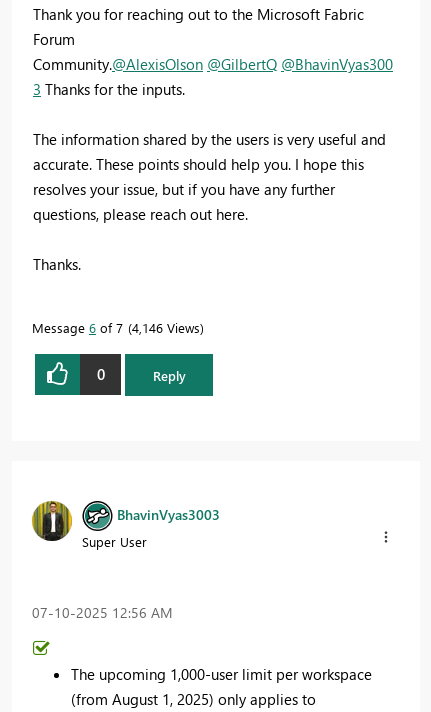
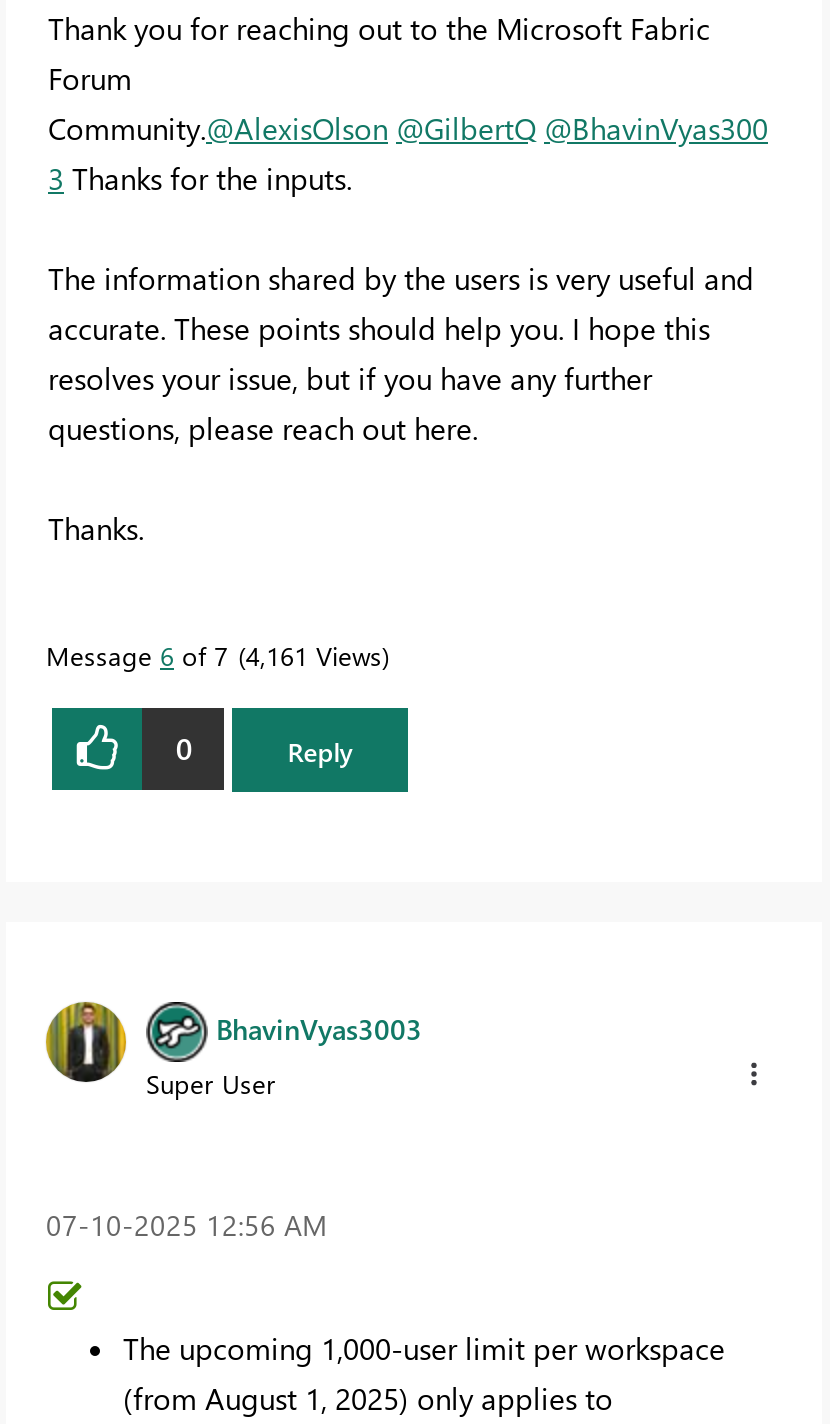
- Message 6 of 7 4,146 Views
+ Message 6 of 7 4,161 Views
